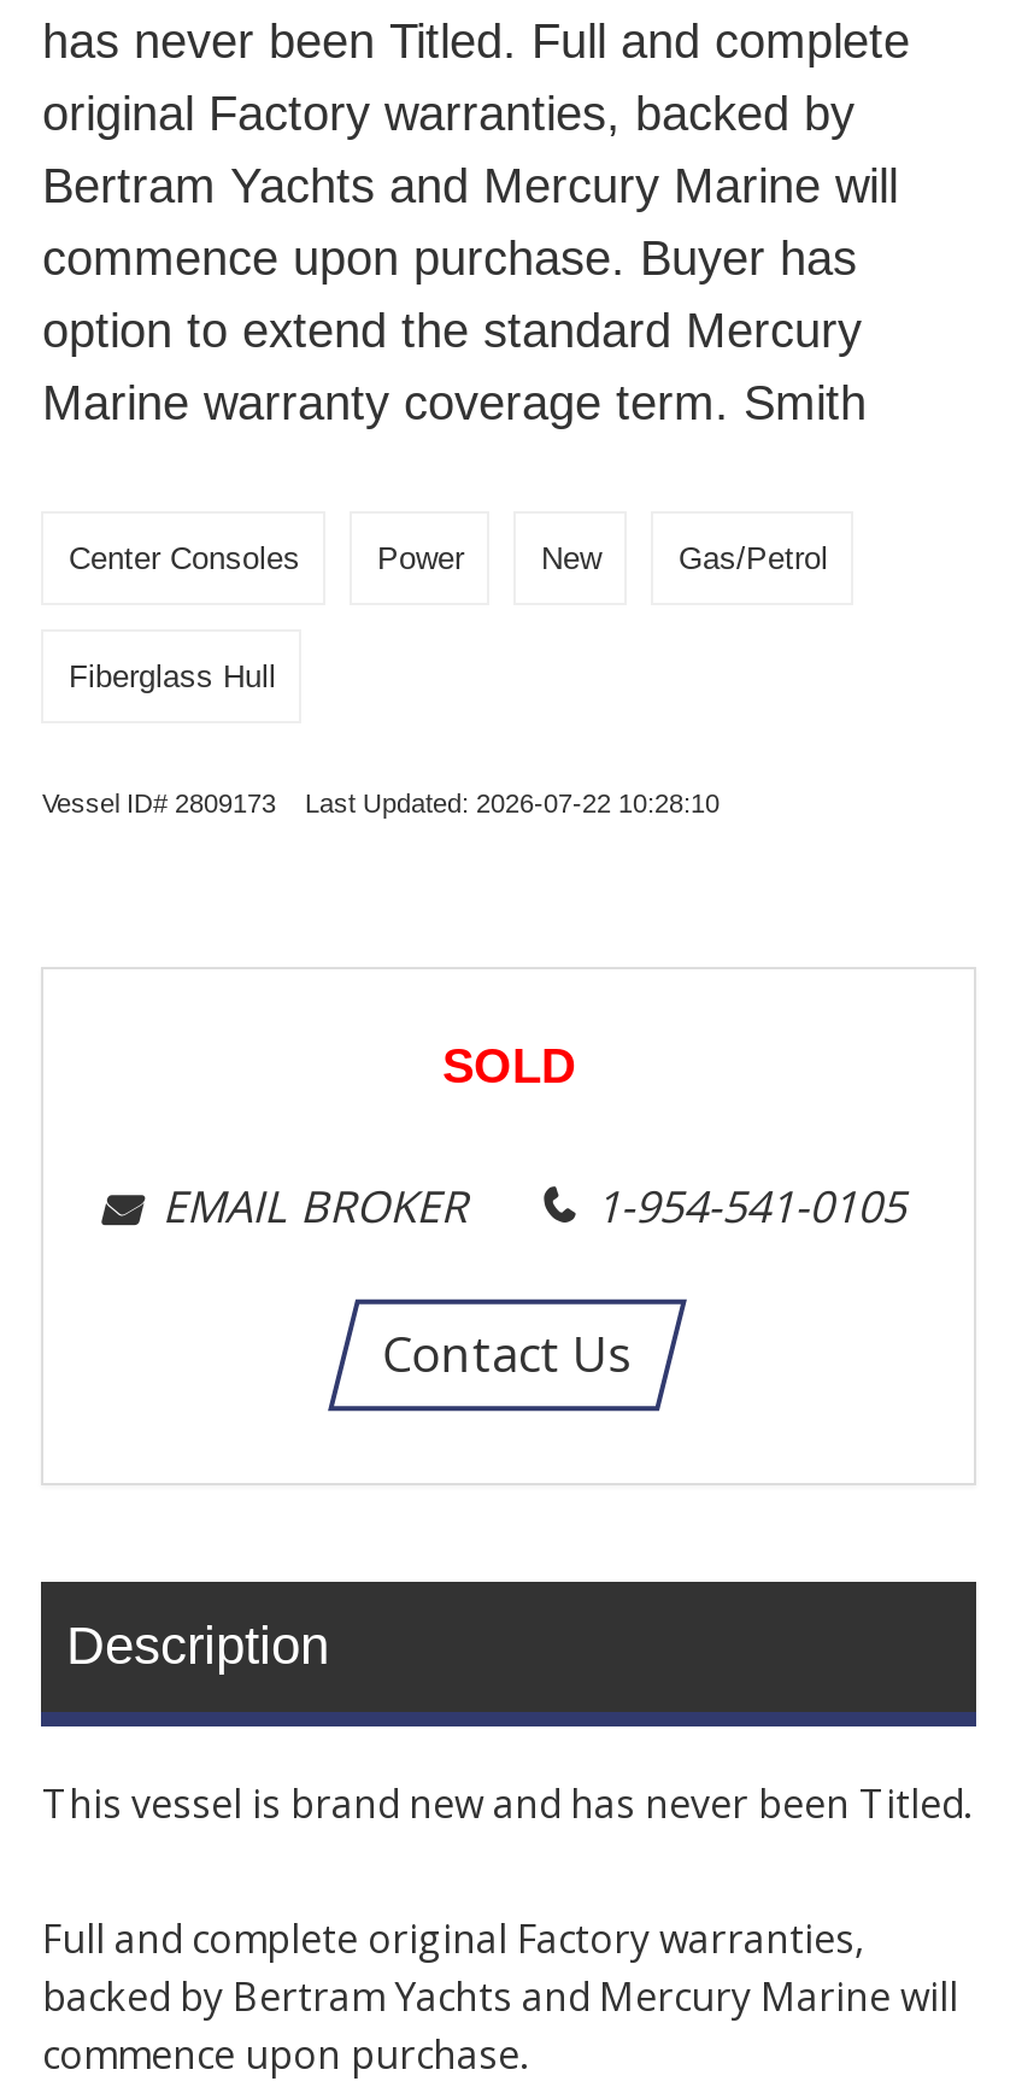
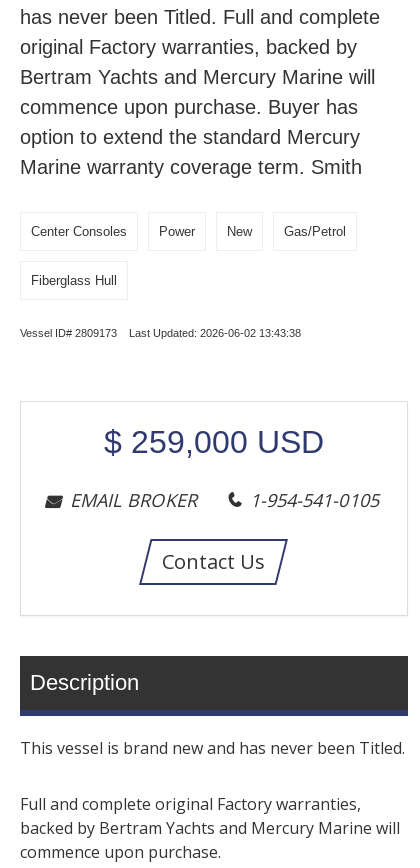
- Vessel ID# 2809173 Last Updated: 2026-07-22 10:28:10
+ Vessel ID# 2809173 Last Updated: 2026-06-02 13:43:38

- SOLD
+ $259,000 USD
